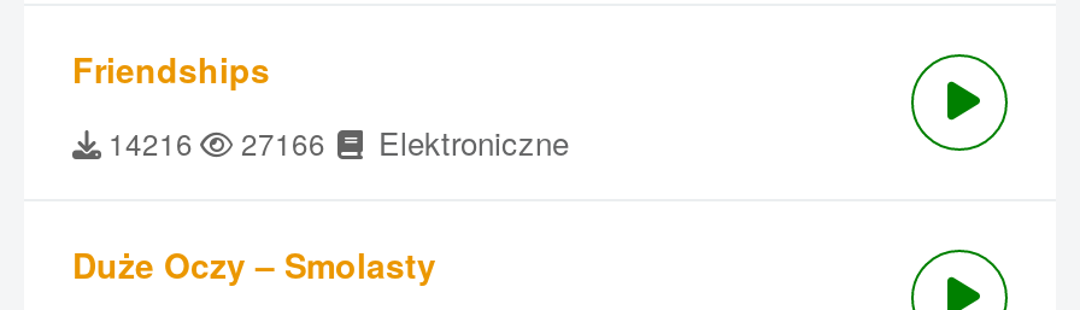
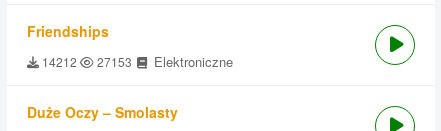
- 14216
+ 14212

- 27166
+ 27153
